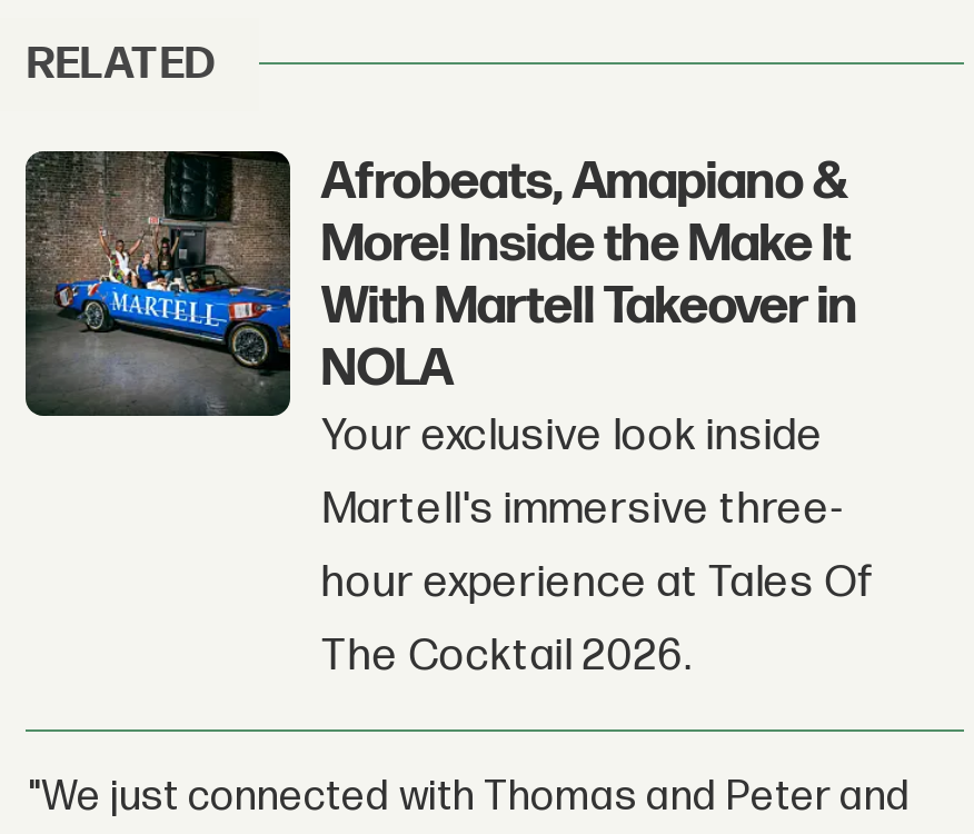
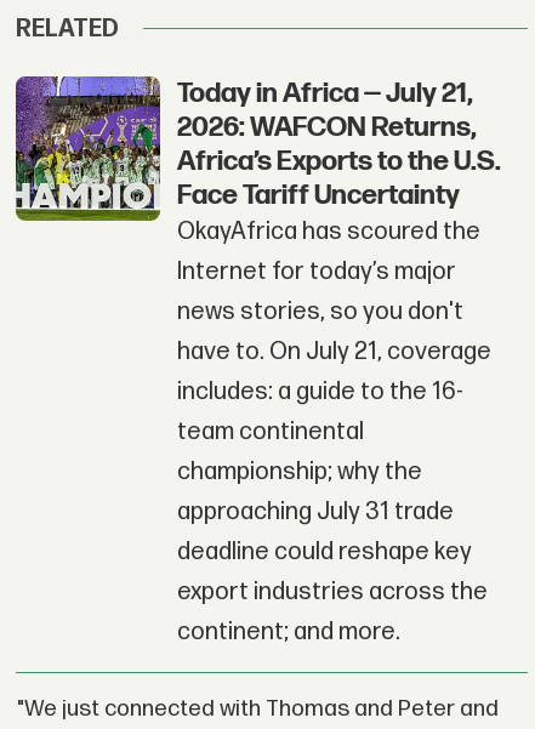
- [image]
- Afrobeats, Amapiano &
- More! Inside the Make It
- With Martell Takeover in
- NOLA
- Your exclusive look inside
- Martell's immersive three-
- hour experience at Tales Of
- The Cocktail 2026.
+ [image]
+ Today in Africa — July 21,
+ 2026: WAFCON Returns,
+ Africa’s Exports to the U.S.
+ Face Tariff Uncertainty
+ OkayAfrica has scoured the
+ Internet for today’s major
+ news stories, so you don't
+ have to. On July 21, coverage
+ includes: a guide to the 16-
+ team continental
+ championship; why the
+ approaching July 31 trade
+ deadline could reshape key
+ export industries across the
+ continent; and more.
